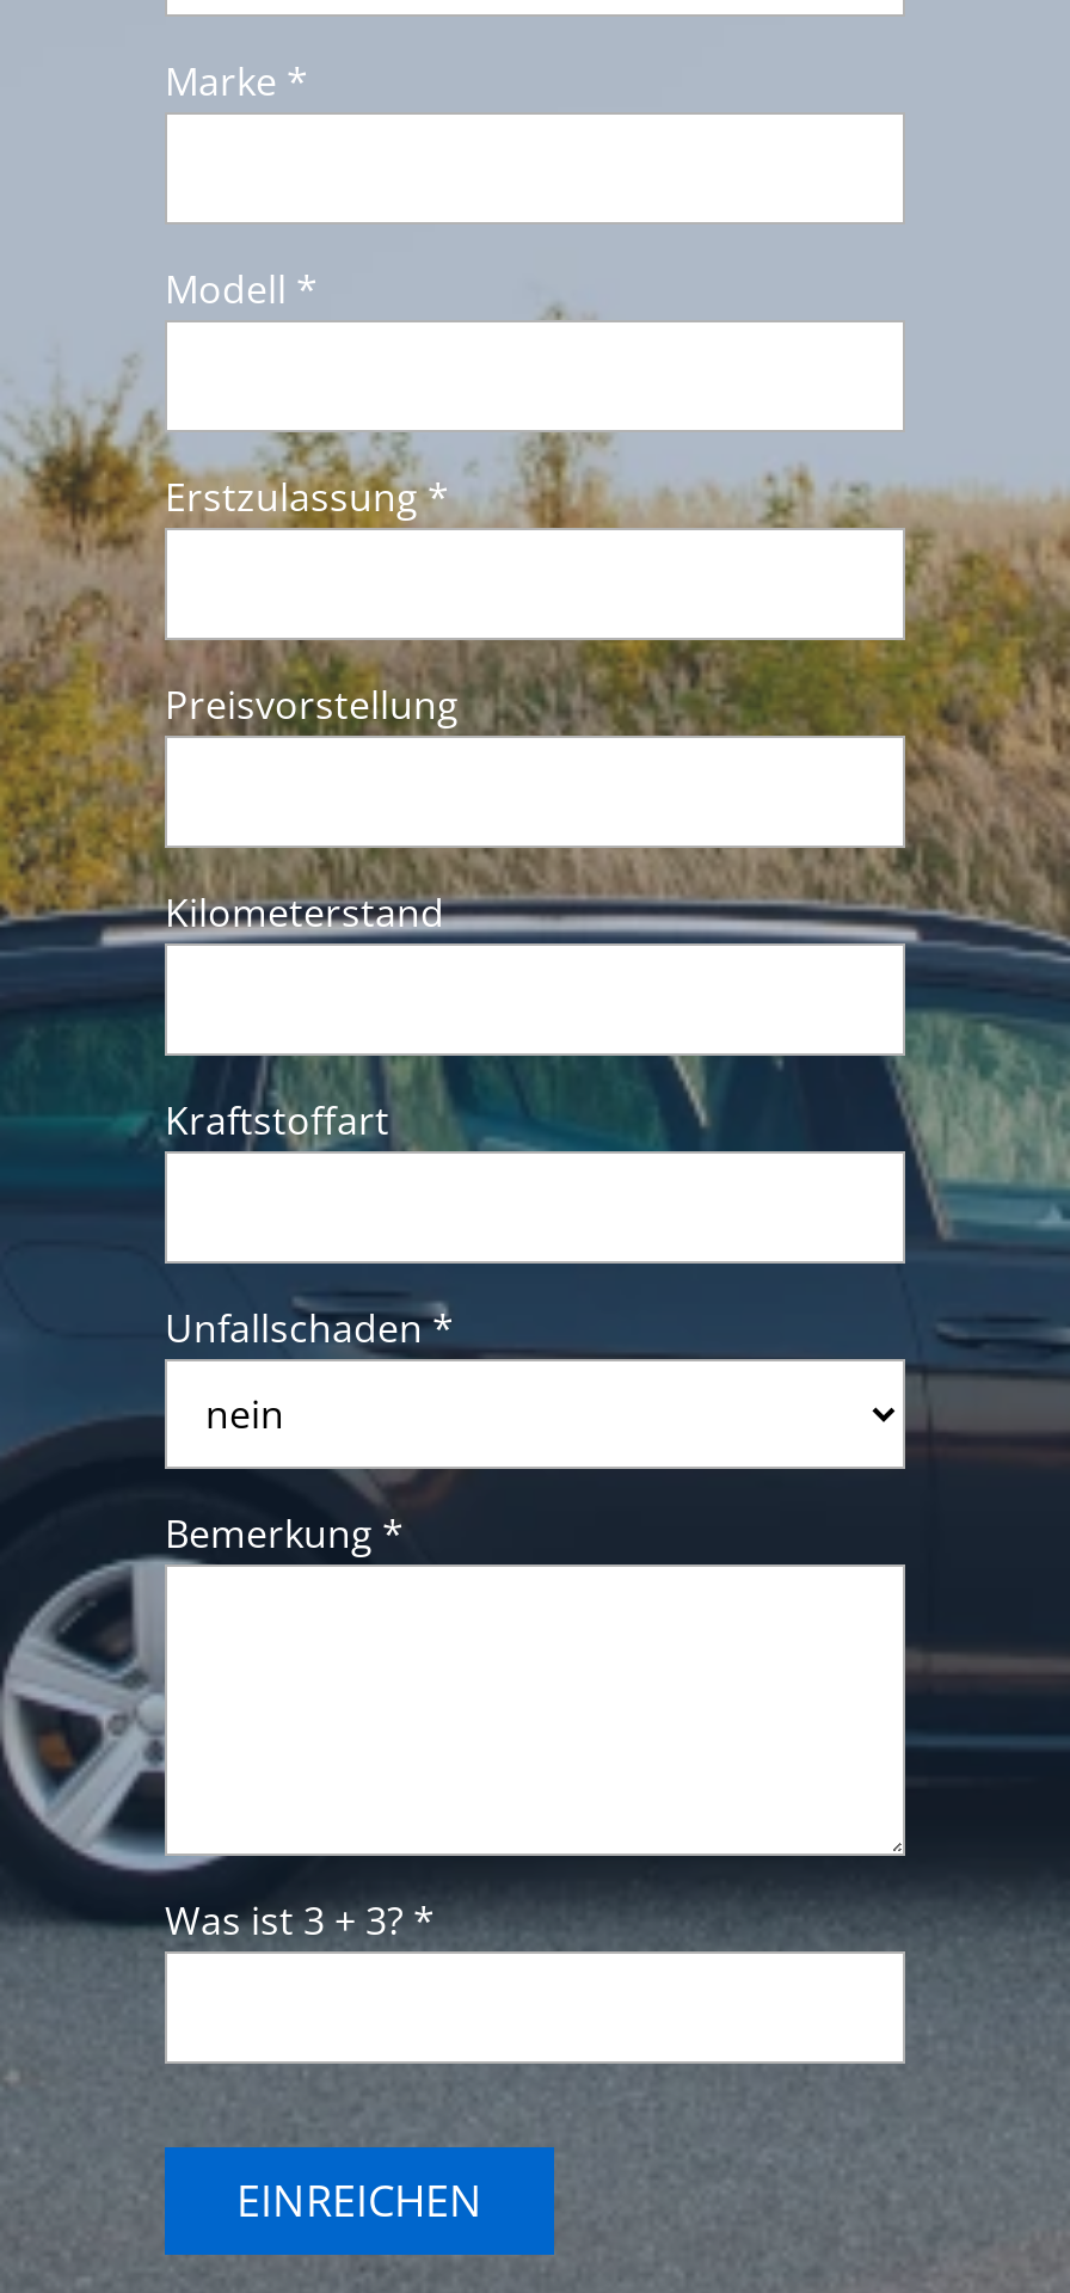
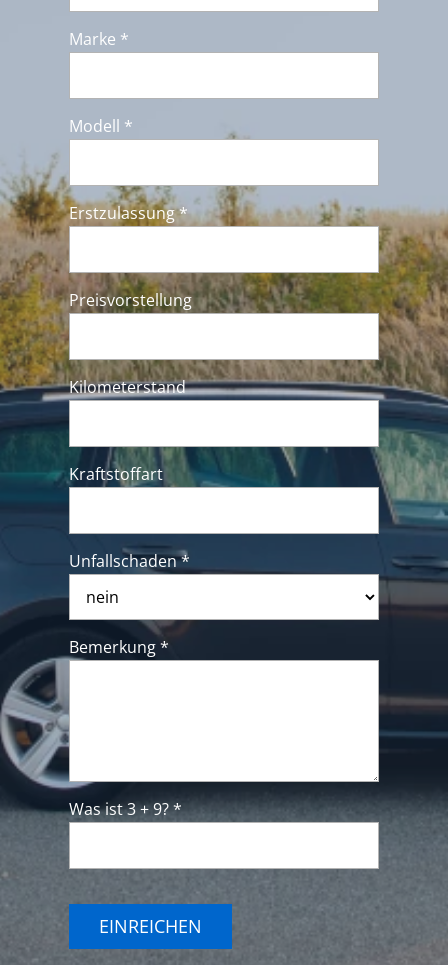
- Was ist 3 + 3? *
+ Was ist 3 + 9? *
